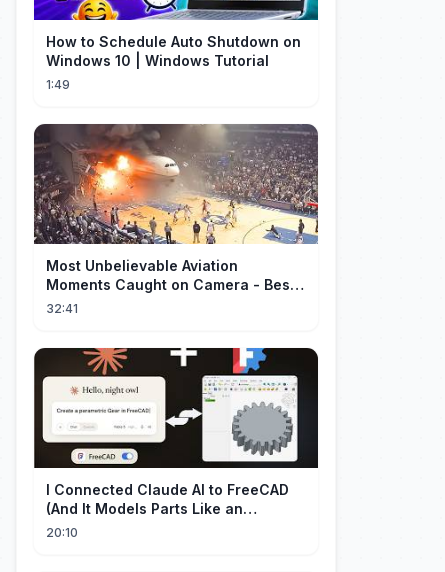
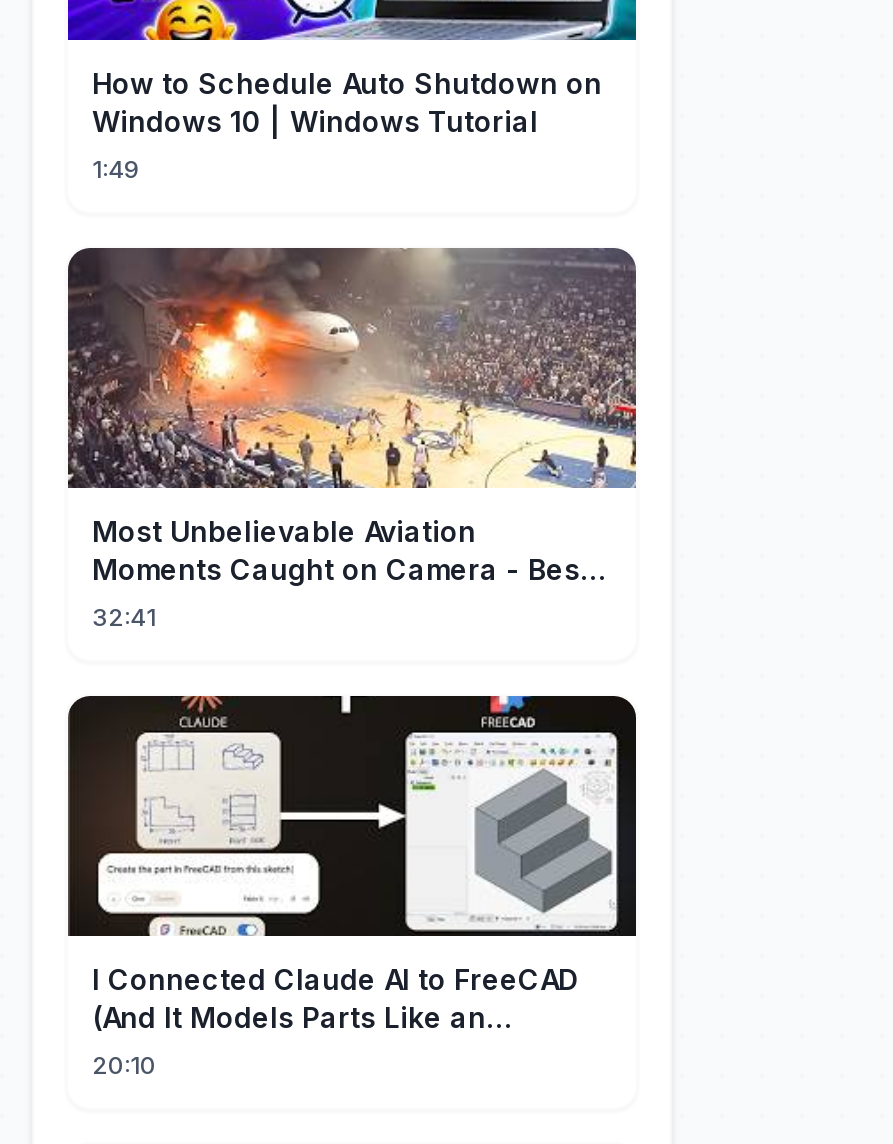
- [image]
+ [image]
